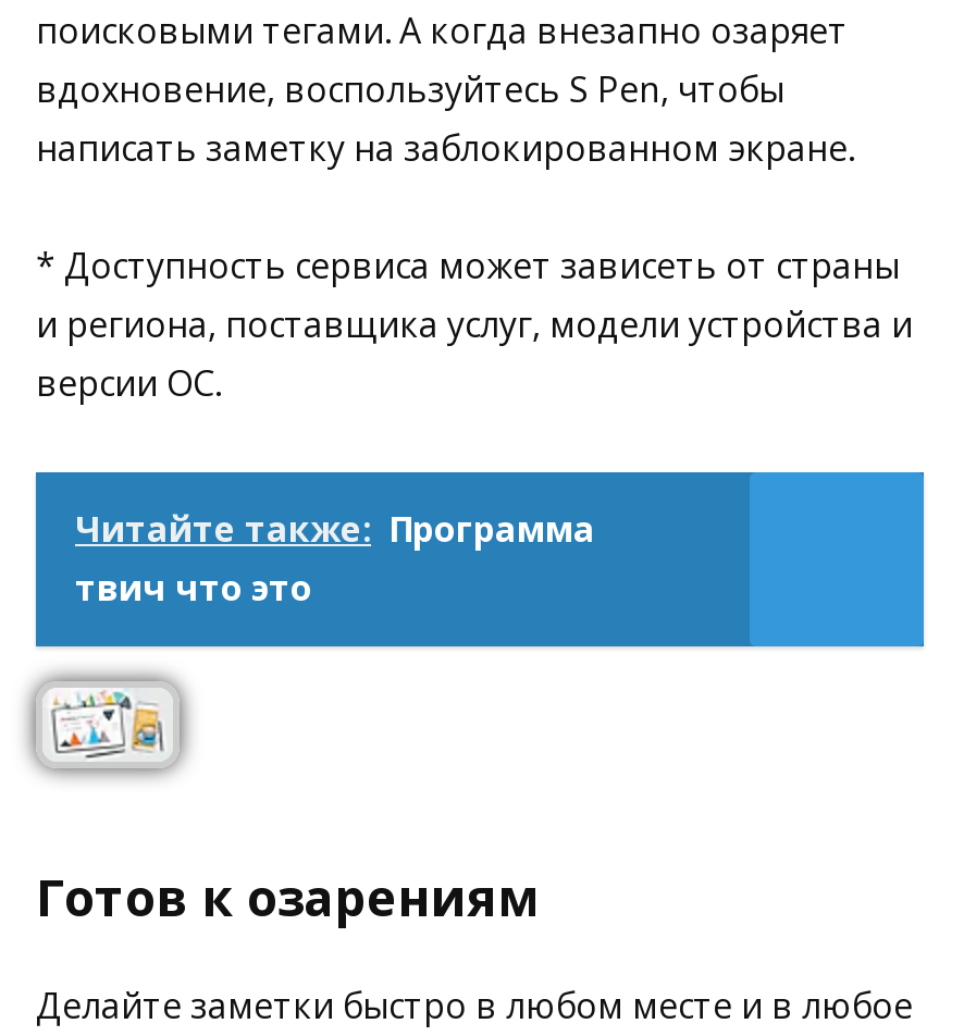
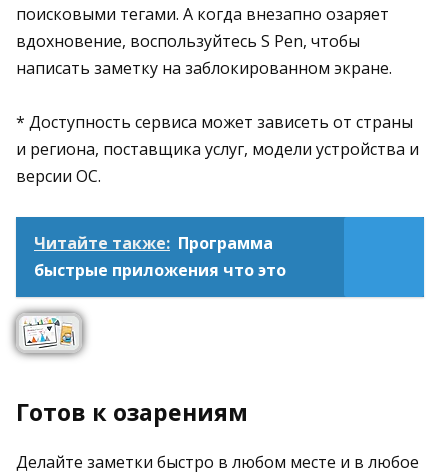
- твич что это
+ быстрые приложения что это
